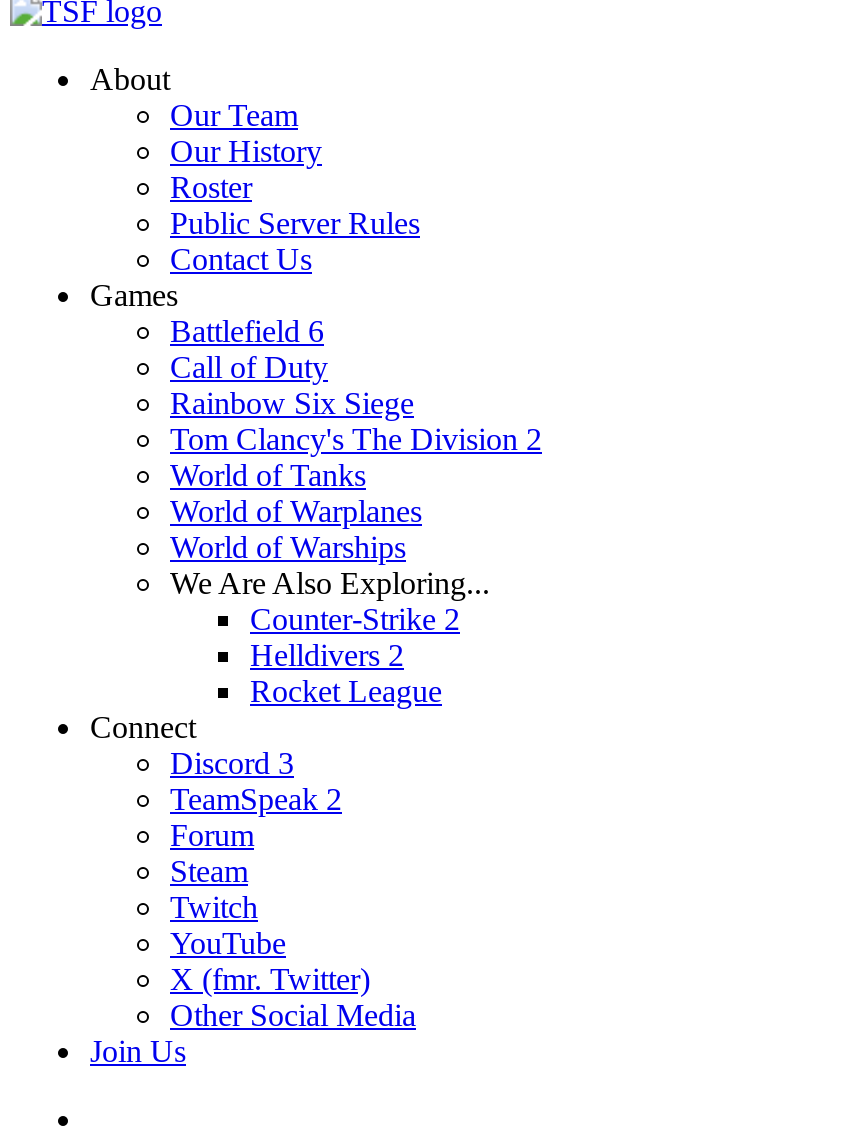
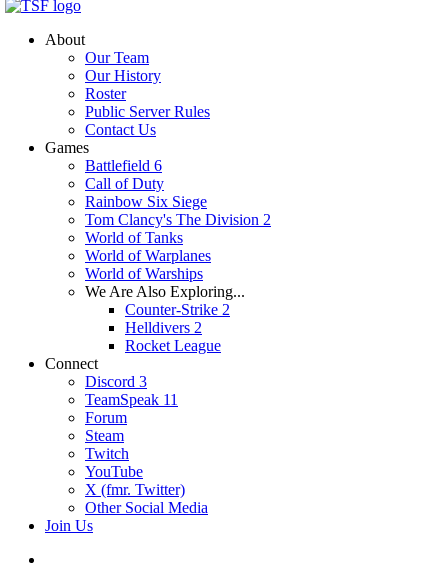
- TeamSpeak 2
+ TeamSpeak 11
